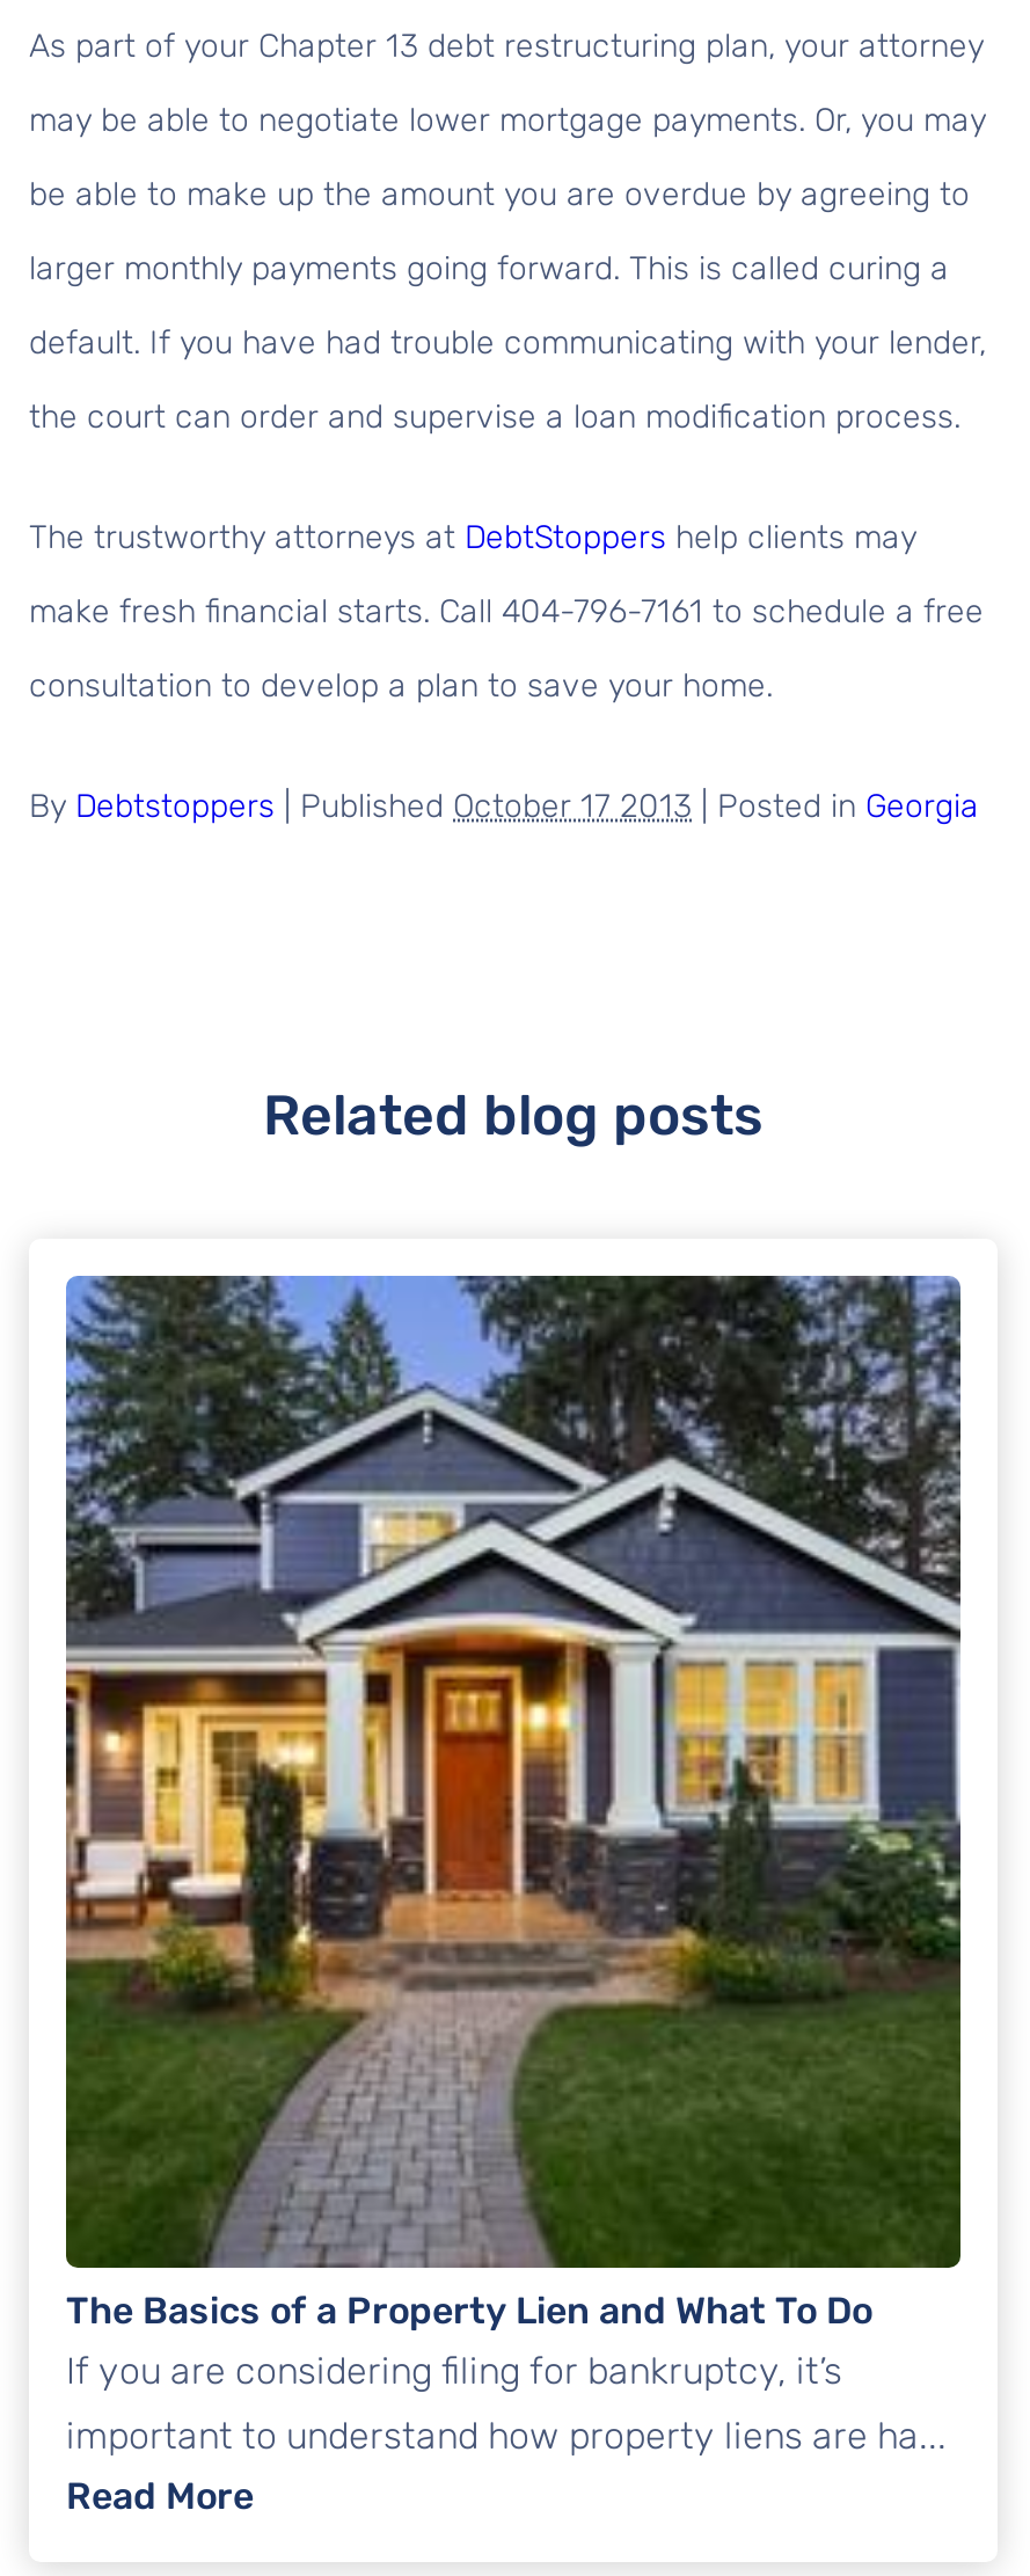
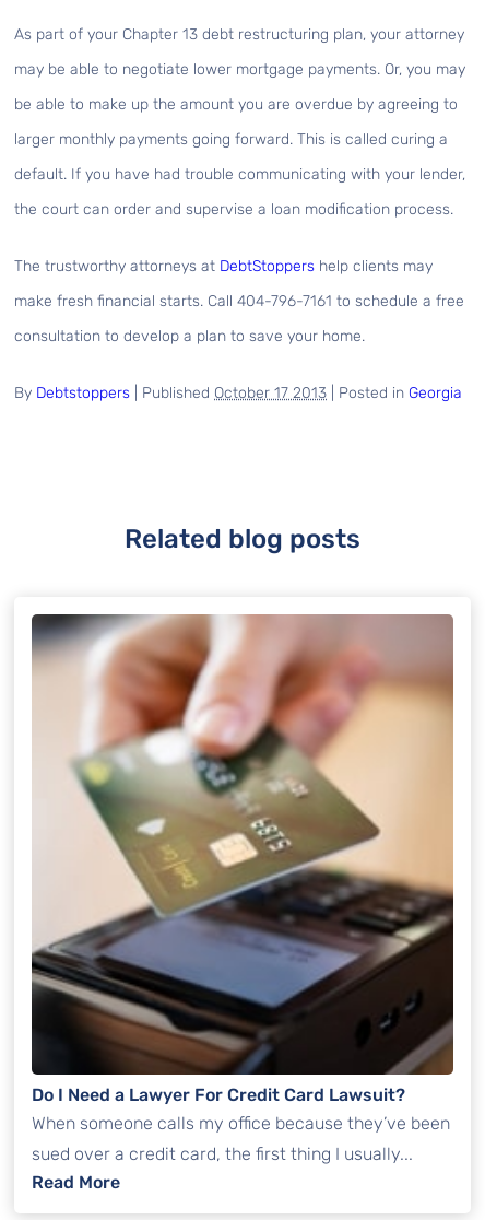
- [image]
- The Basics of a Property Lien and What To Do
- If you are considering filing for bankruptcy, it’s
+ [image]
+ Do I Need a Lawyer For Credit Card Lawsuit?
+ When someone calls my office because they’ve been

- important to understand how property liens are ha...
+ sued over a credit card, the first thing I usually...
